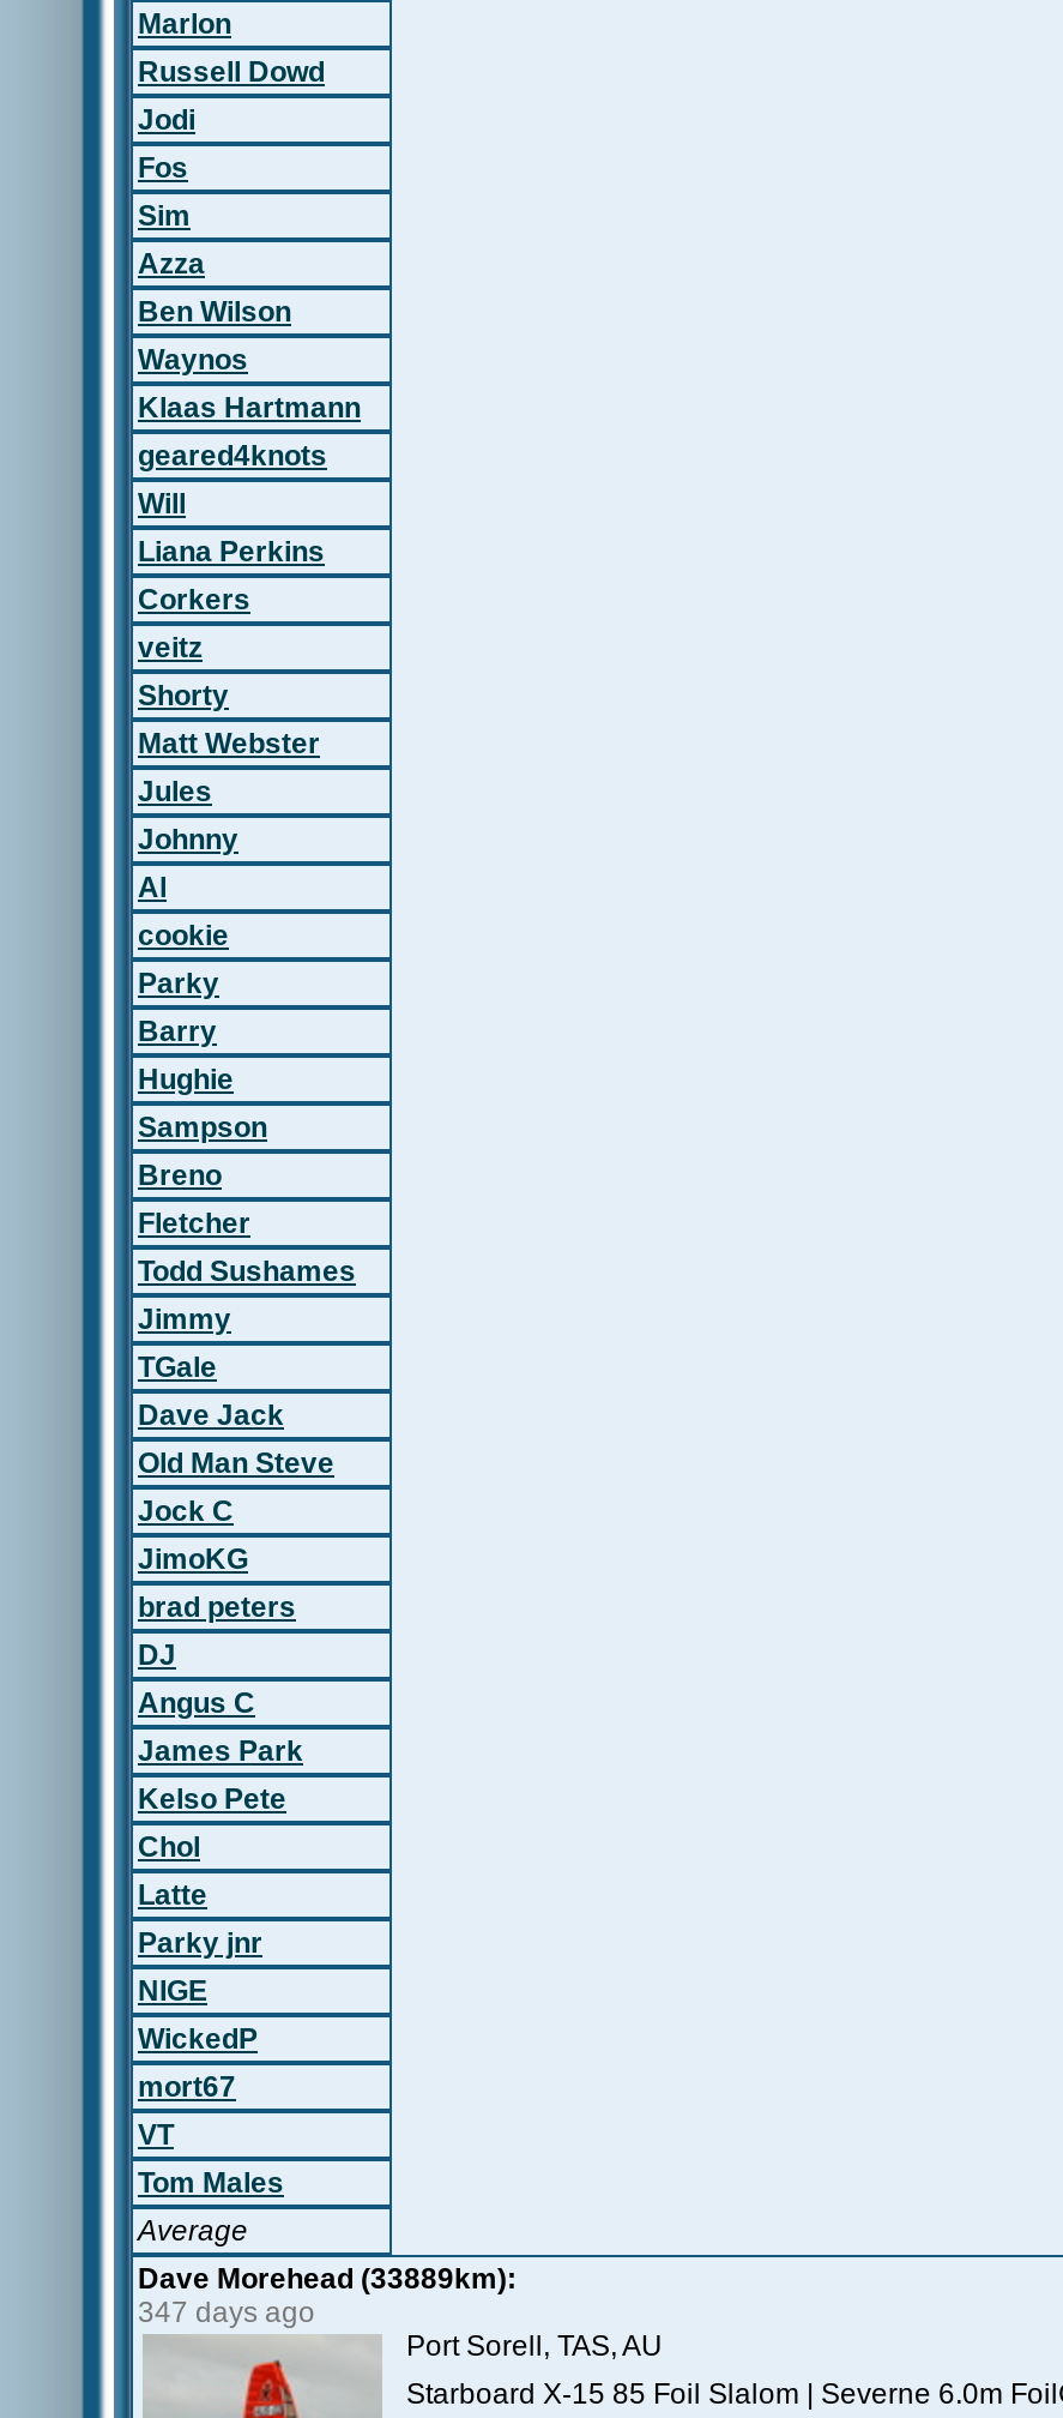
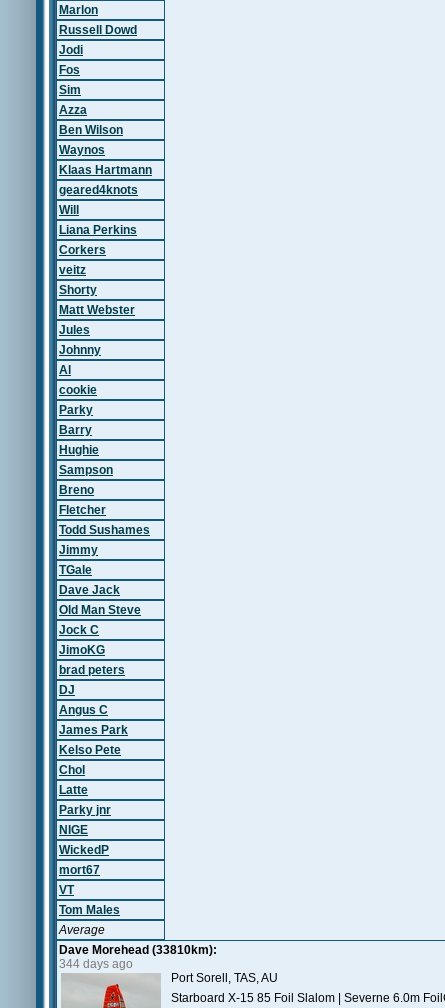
- Dave Morehead (33889km):
+ Dave Morehead (33810km):

- 347 days ago
+ 344 days ago
